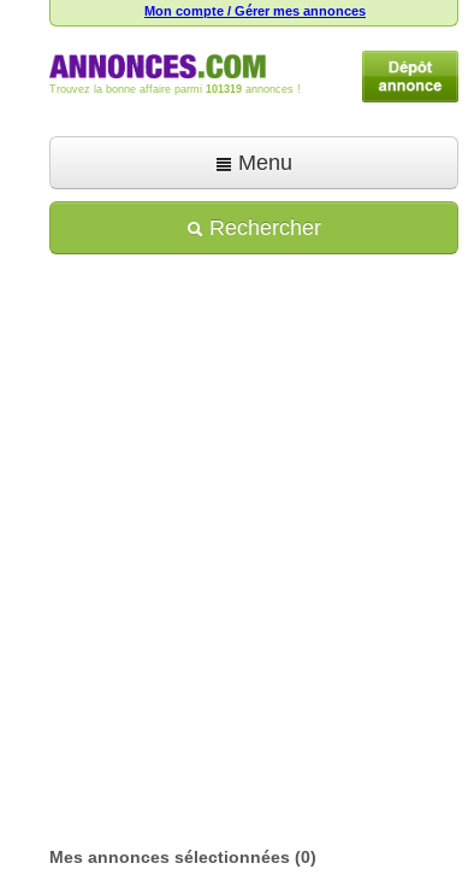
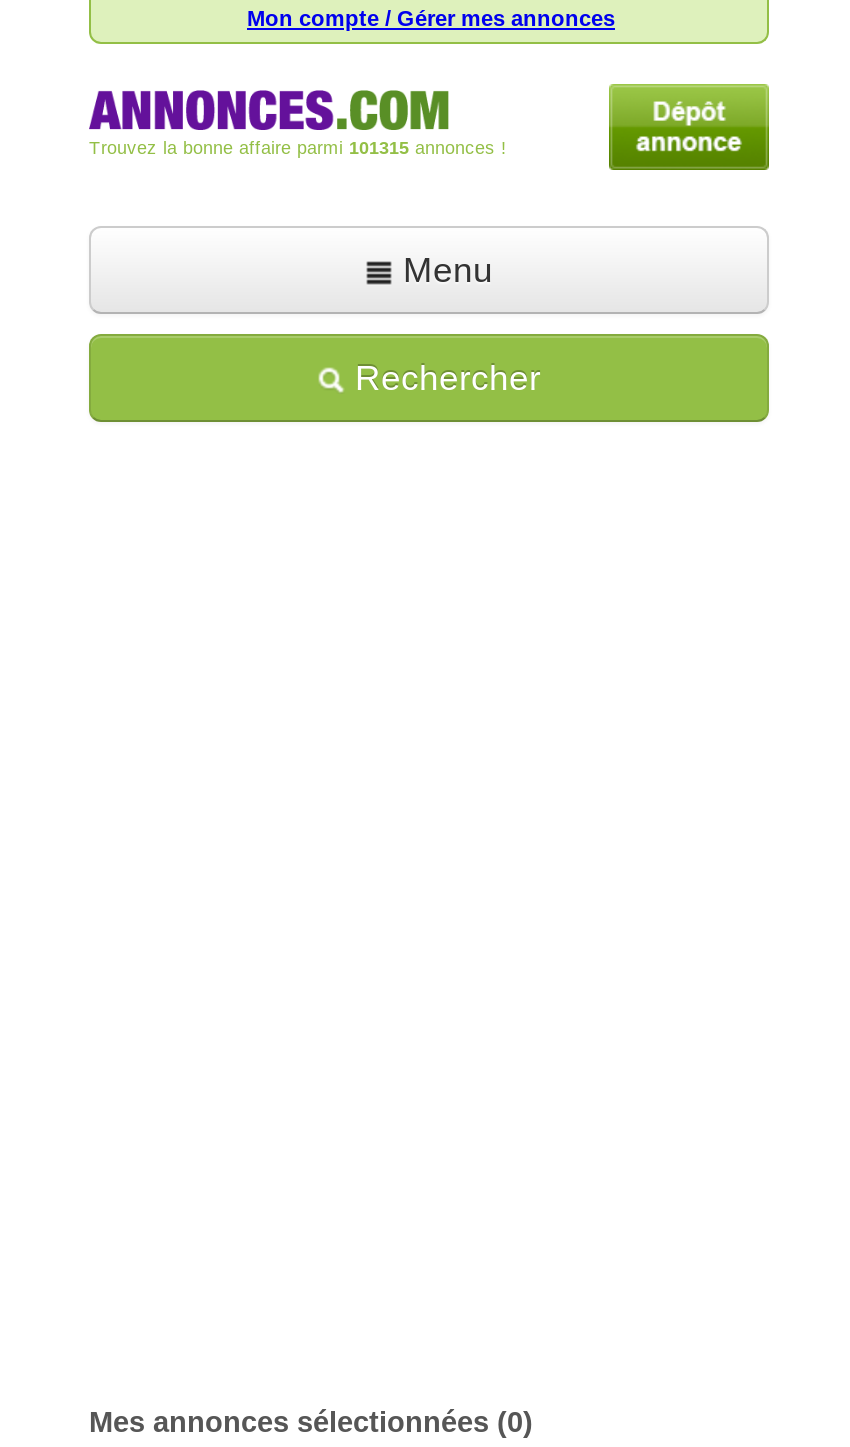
- Trouvez la bonne affaire parmi 101319 annonces !
+ Trouvez la bonne affaire parmi 101315 annonces !
